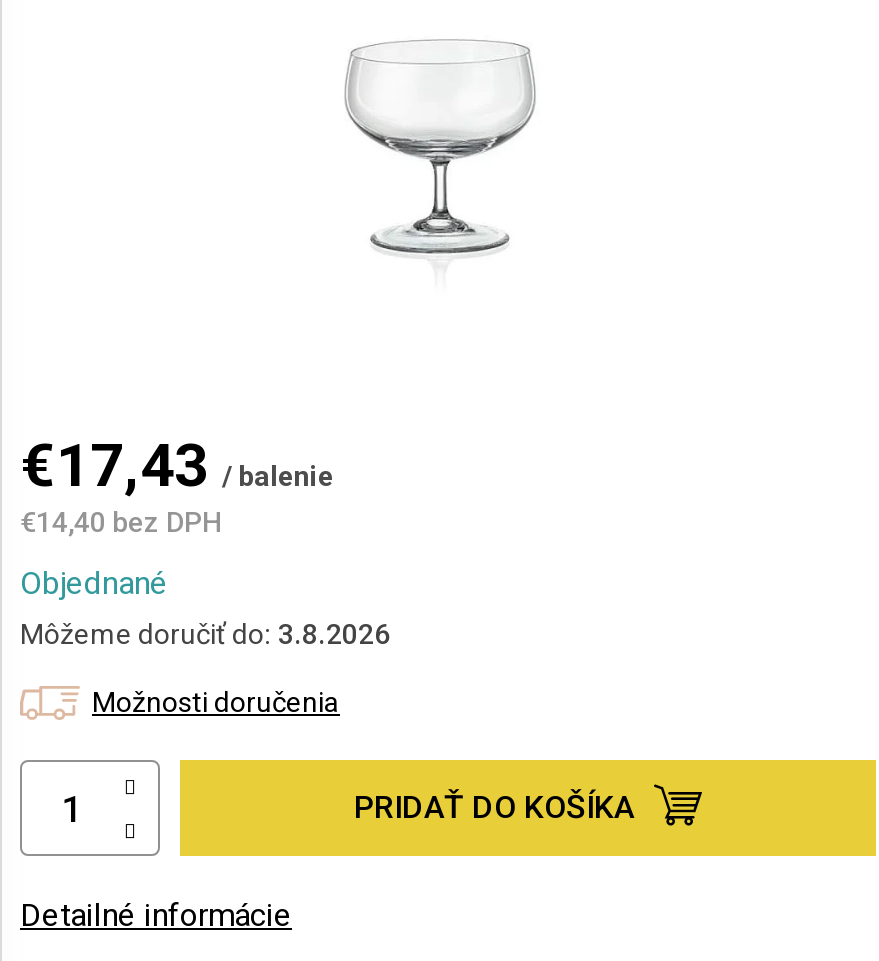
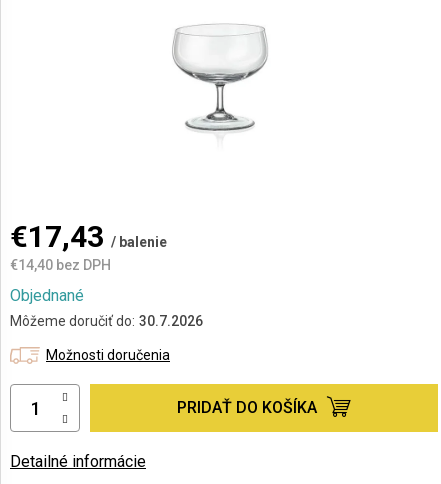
- Môžeme doručiť do: 3.8.2026
+ Môžeme doručiť do: 30.7.2026
